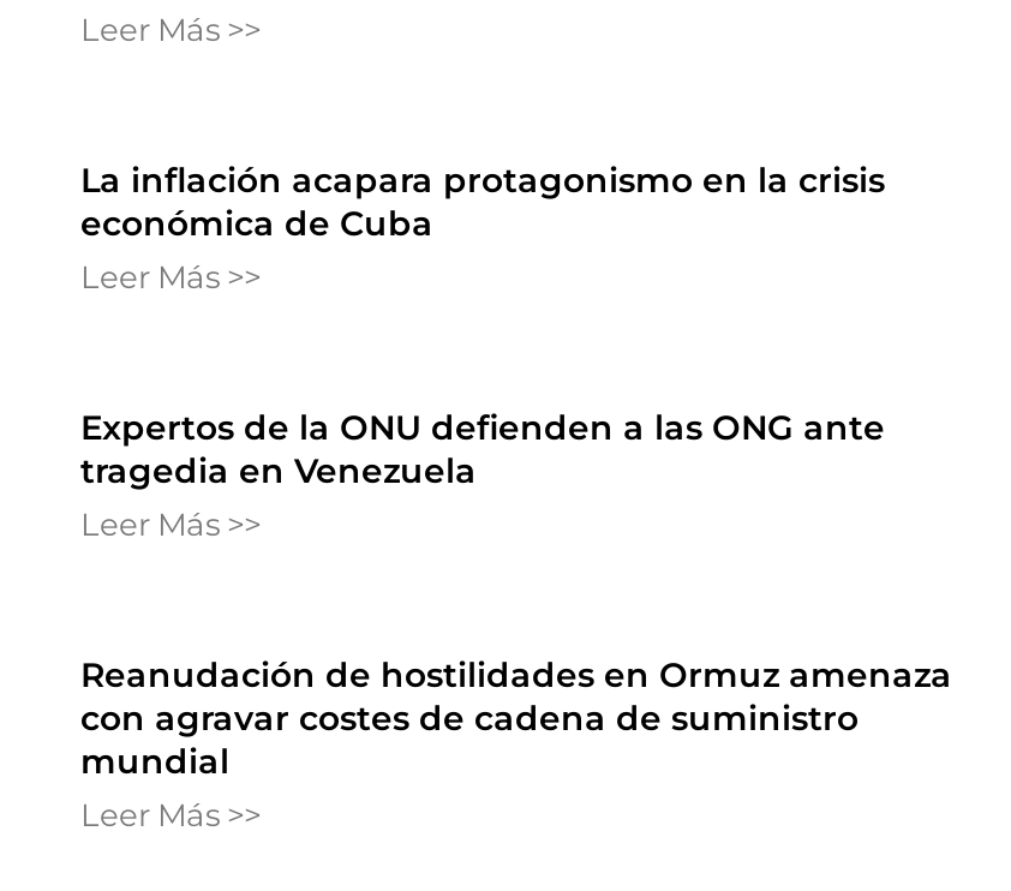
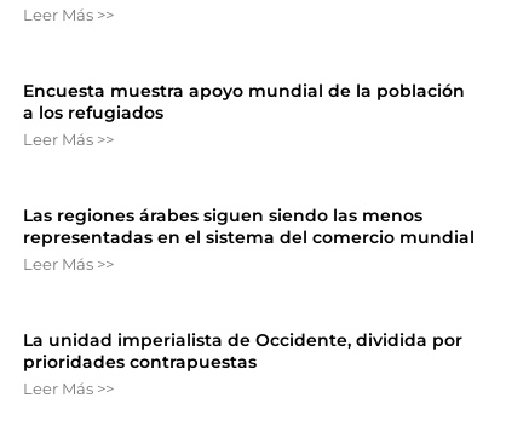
- La inflación acapara protagonismo en la crisis
- económica de Cuba
+ Encuesta muestra apoyo mundial de la población
+ a los refugiados

- Expertos de la ONU defienden a las ONG ante
- tragedia en Venezuela
+ Las regiones árabes siguen siendo las menos
+ representadas en el sistema del comercio mundial

- Reanudación de hostilidades en Ormuz amenaza
- con agravar costes de cadena de suministro
- mundial
+ La unidad imperialista de Occidente, dividida por
+ prioridades contrapuestas
